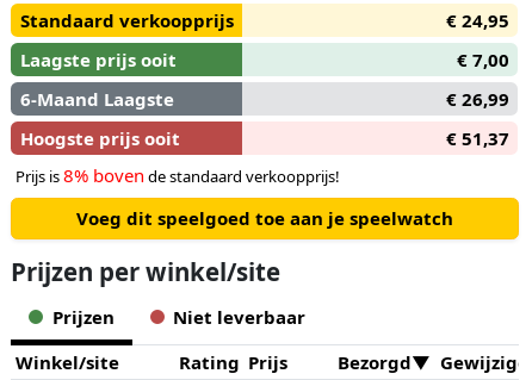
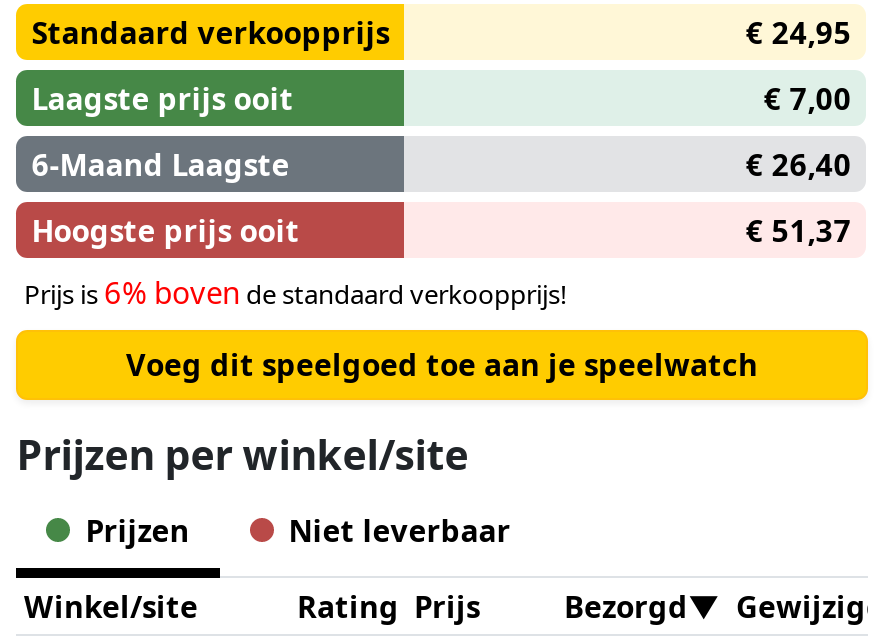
- € 26,99
+ € 26,40

- Prijs is 8% boven de standaard verkoopprijs!
+ Prijs is 6% boven de standaard verkoopprijs!
